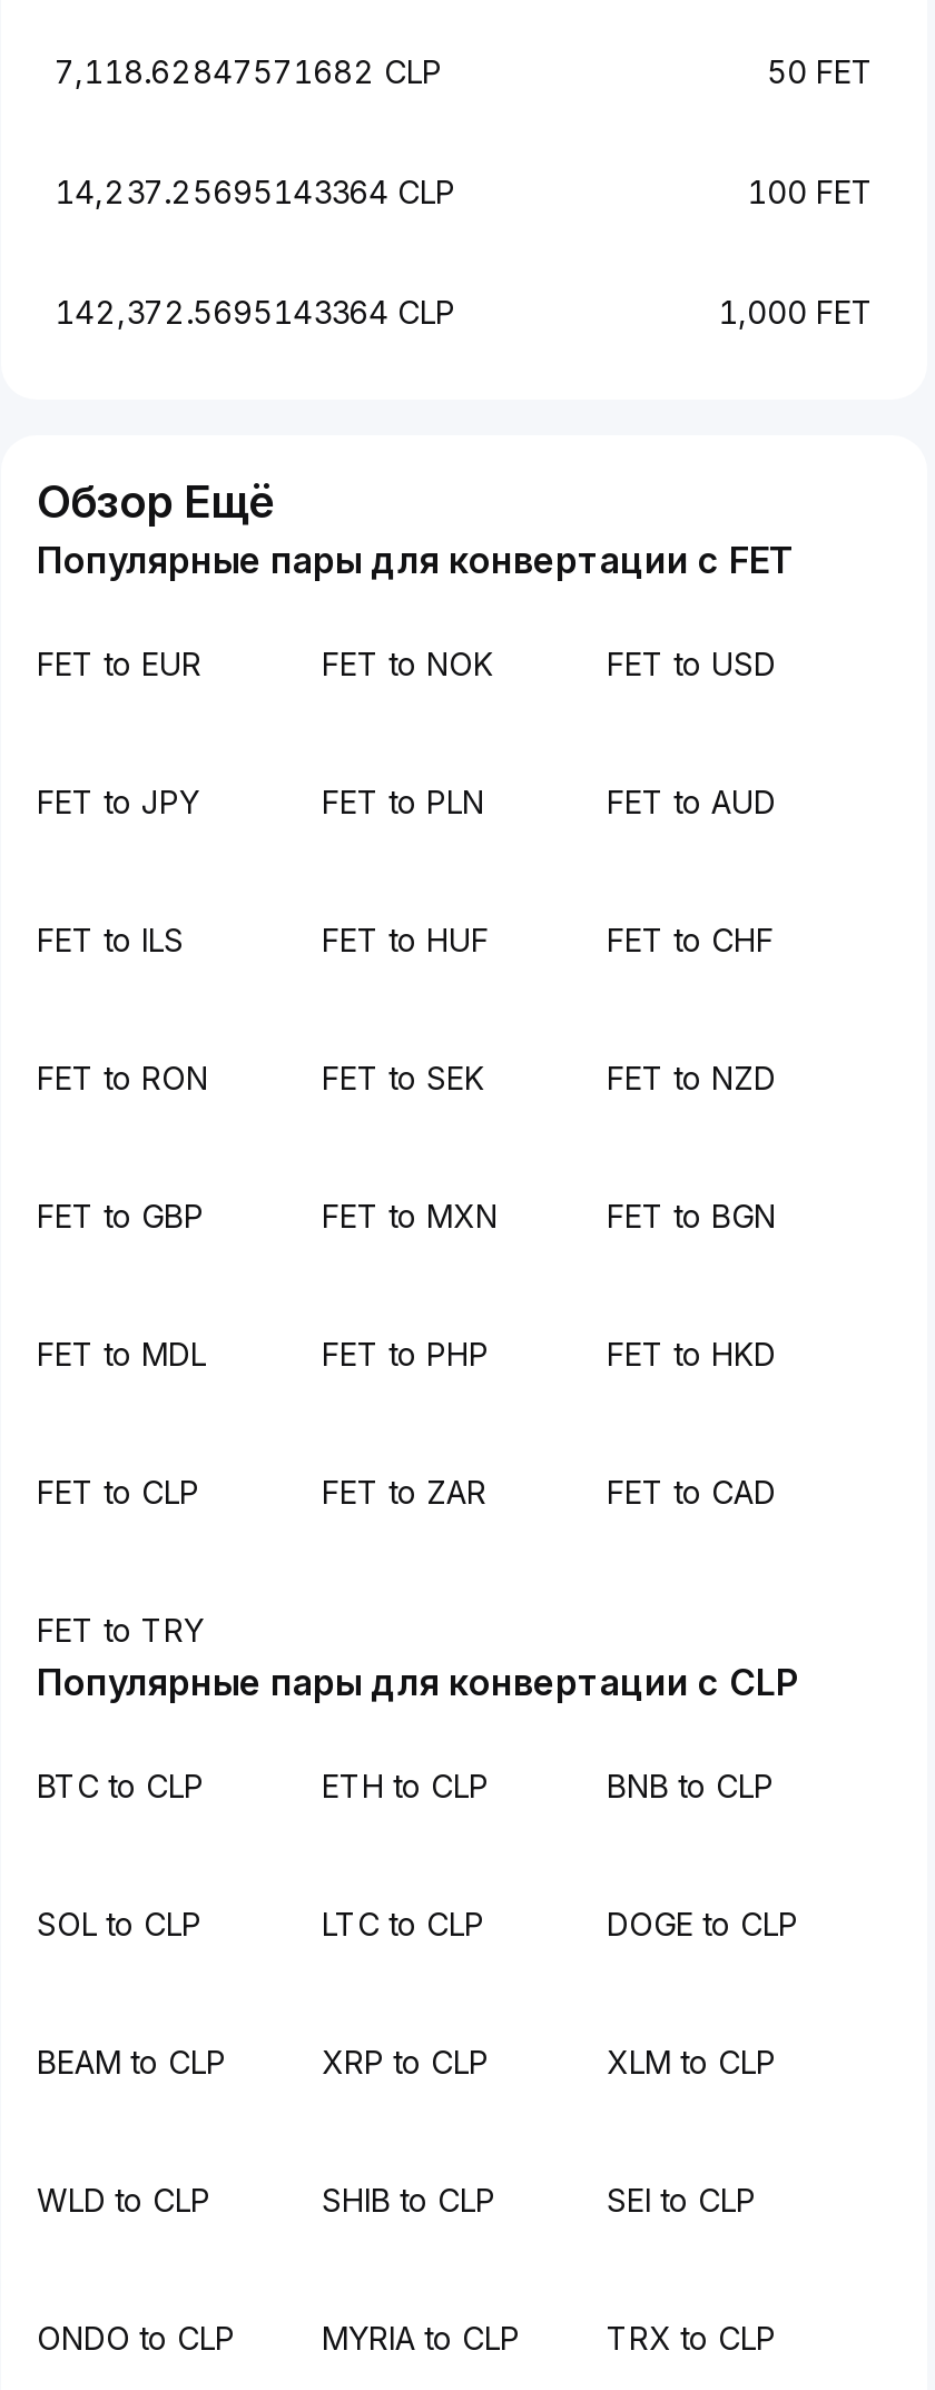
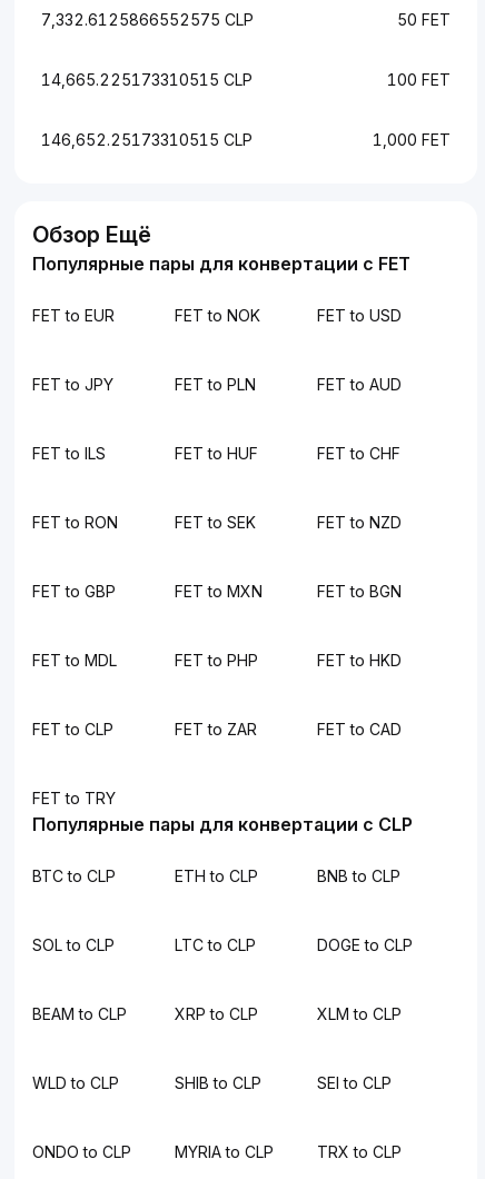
- 7,118.62847571682 CLP
+ 7,332.6125866552575 CLP

- 14,237.25695143364 CLP
+ 14,665.225173310515 CLP

- 142,372.5695143364 CLP
+ 146,652.25173310515 CLP
